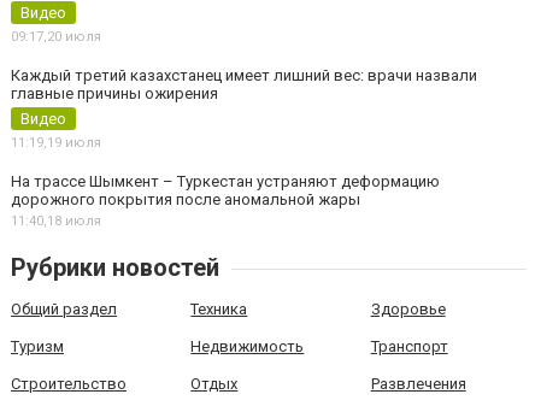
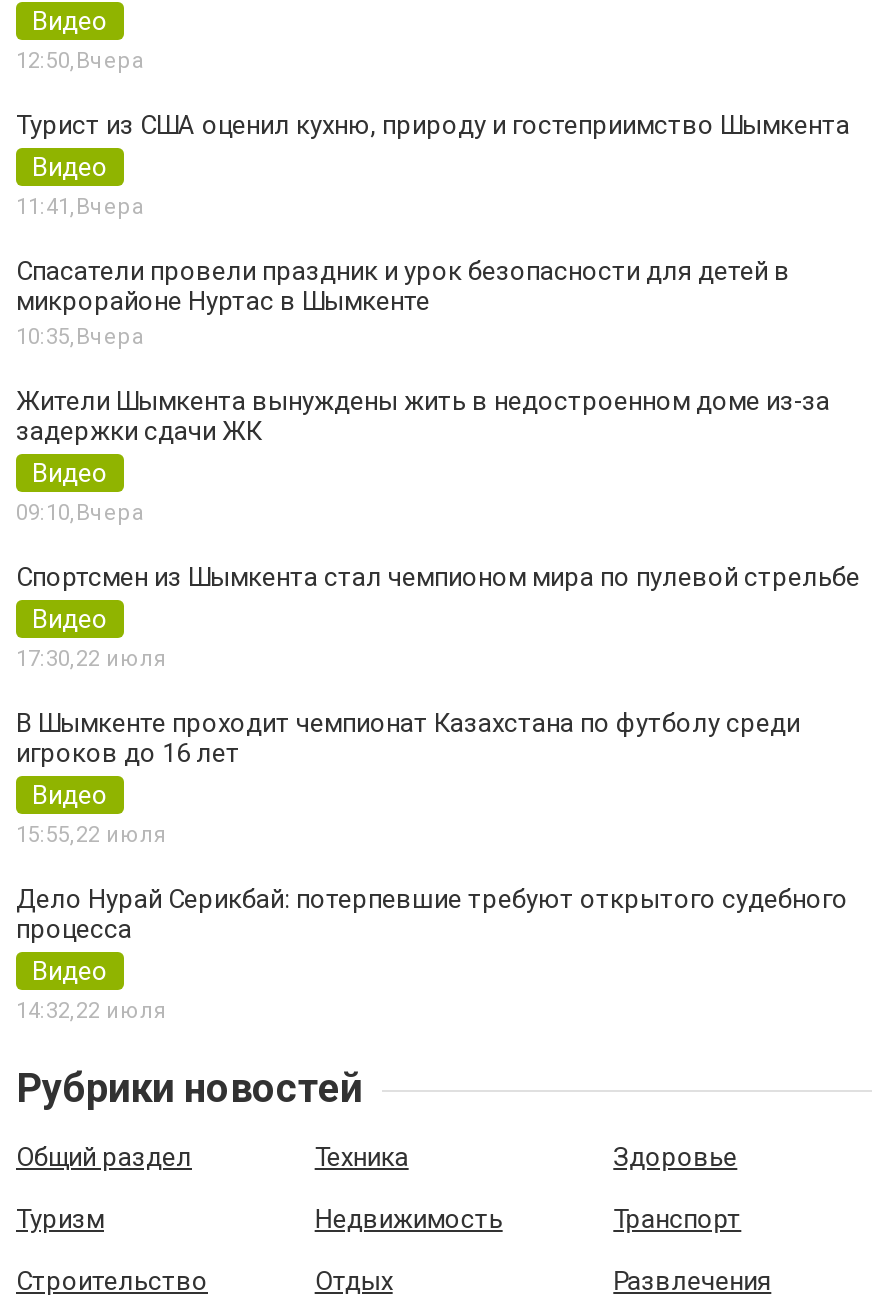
- 09:17, 20 июля
+ 12:50, Вчера

- Каждый третий казахстанец имеет лишний вес: врачи назвали
- главные причины ожирения
+ Турист из США оценил кухню, природу и гостеприимство Шымкента

- 11:19,19 июля
- На трассе Шымкент – Туркестан устраняют деформацию
- дорожного покрытия после аномальной жары
- 11:40,18 июля
+ 11:41, Вчера
+ Спасатели провели праздник и урок безопасности для детей в
+ микрорайоне Нуртас в Шымкенте
+ 10:35, Вчера
+ Жители Шымкента вынуждены жить в недостроенном доме из-за
+ задержки сдачи ЖК
+ Видео
+ 09:10, Вчера
+ Спортсмен из Шымкента стал чемпионом мира по пулевой стрельбе
+ Видео
+ 17:30,22 июля
+ В Шымкенте проходит чемпионат Казахстана по футболу среди
+ игроков до 16 лет
+ Видео
+ 15:55,22 июля
+ Дело Нурай Серикбай: потерпевшие требуют открытого судебного
+ процесса
+ Видео
+ 14:32,22 июля
